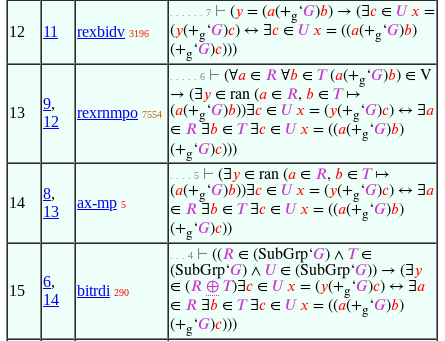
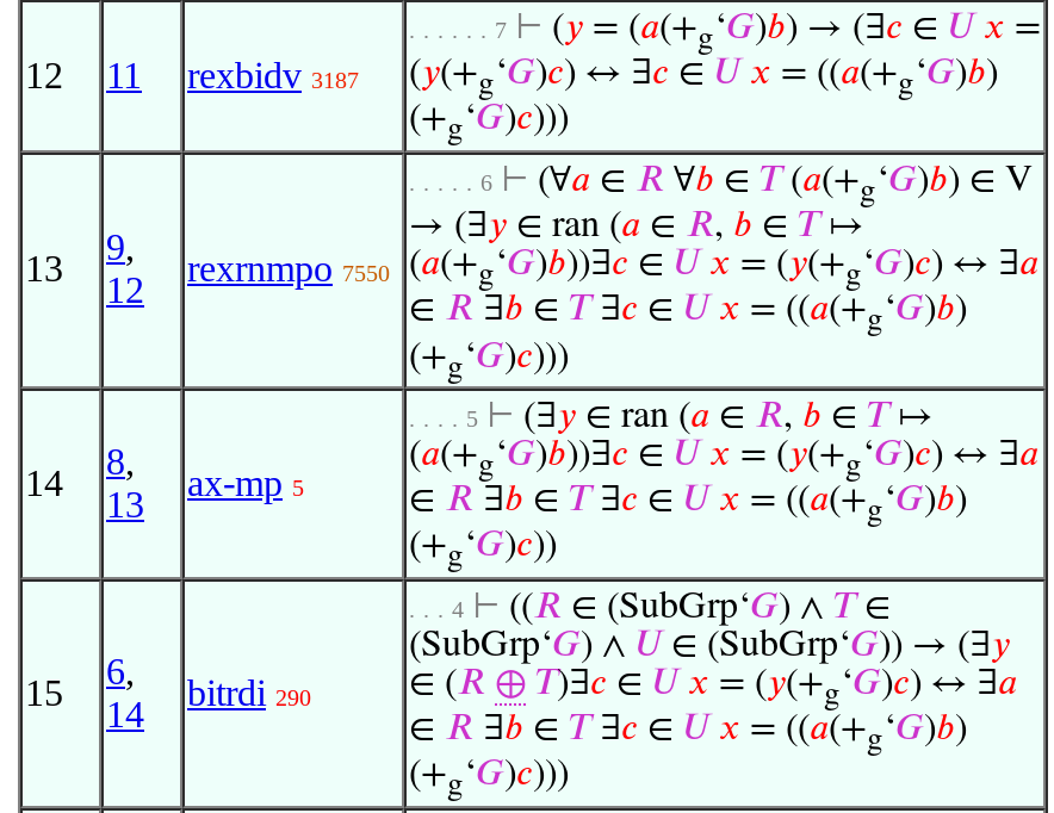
- rexbidv 3196
+ rexbidv 3187

- rexrnmpo 7554
+ rexrnmpo 7550
